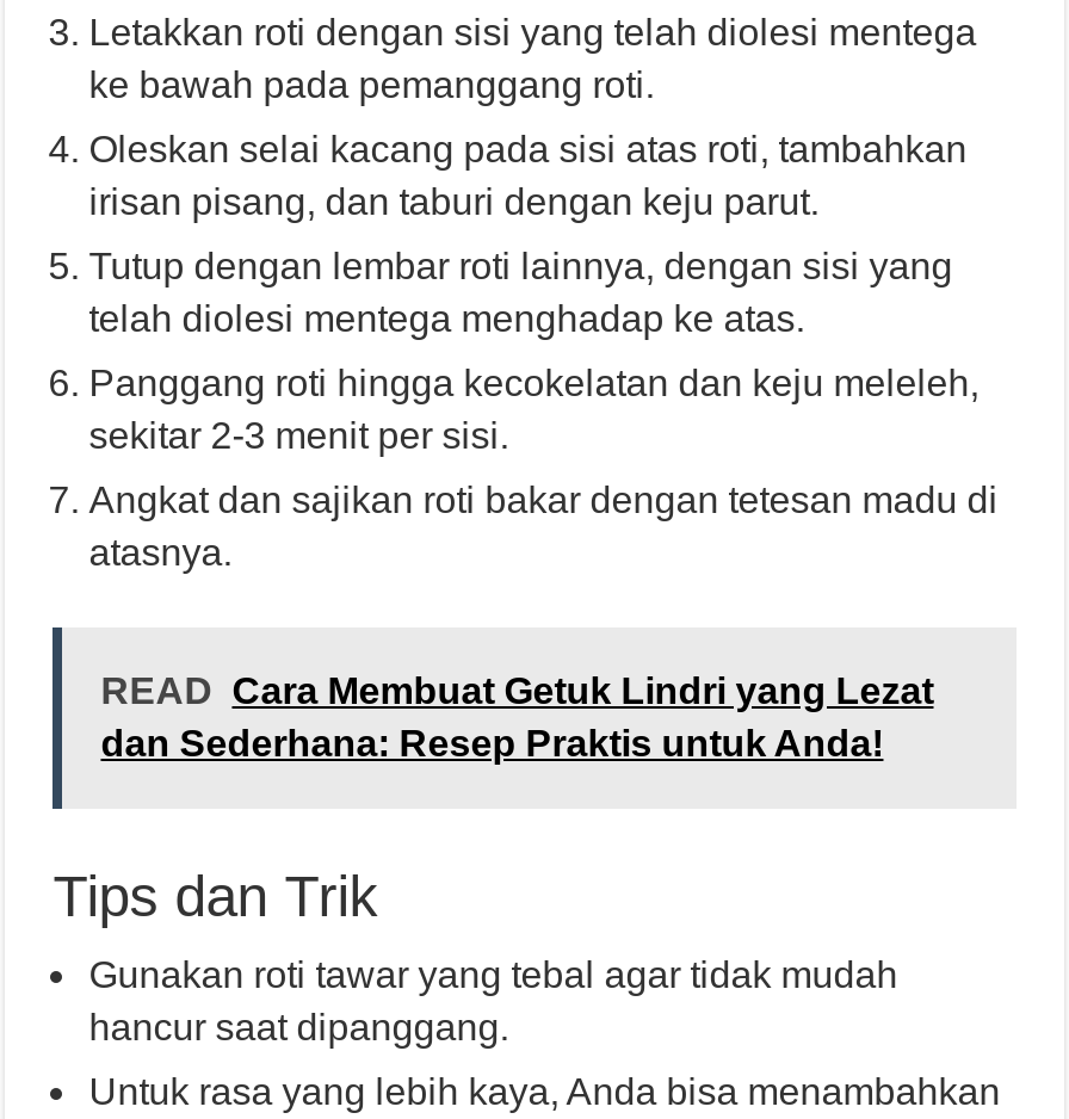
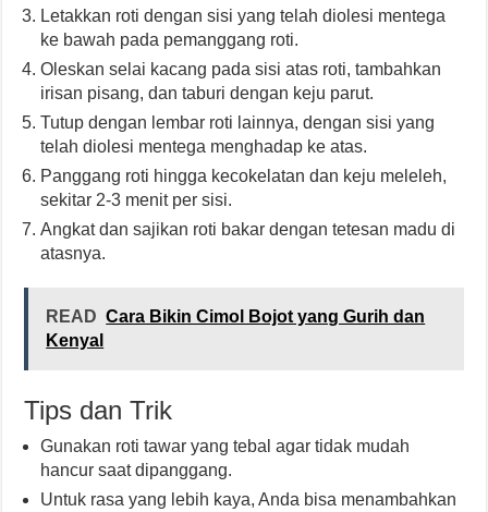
- READ Cara Membuat Getuk Lindri yang Lezat
- dan Sederhana: Resep Praktis untuk Anda!
+ READ Cara Bikin Cimol Bojot yang Gurih dan
+ Kenyal
